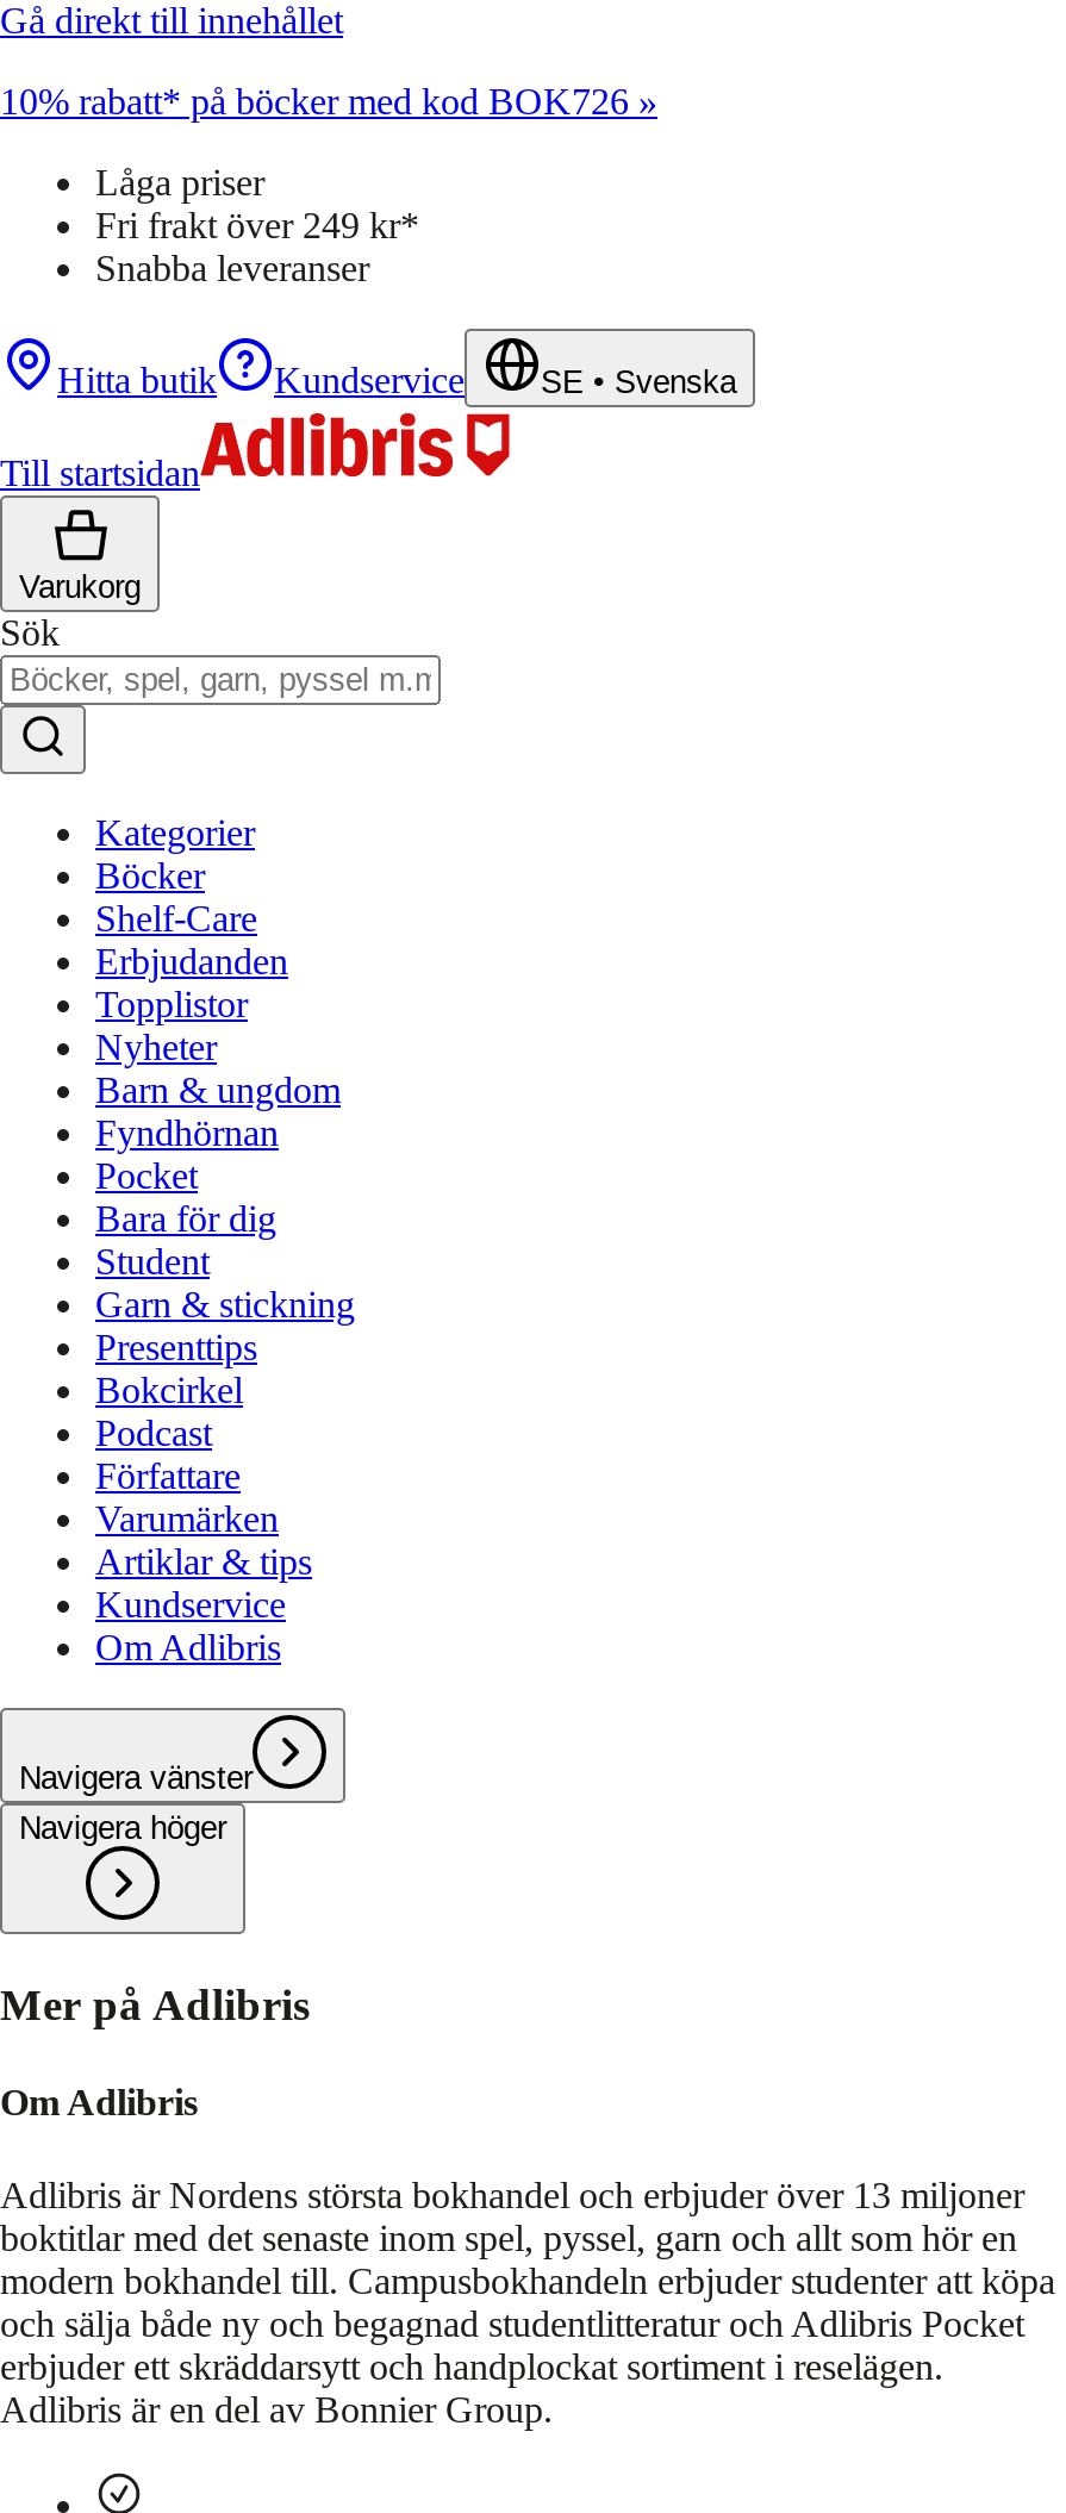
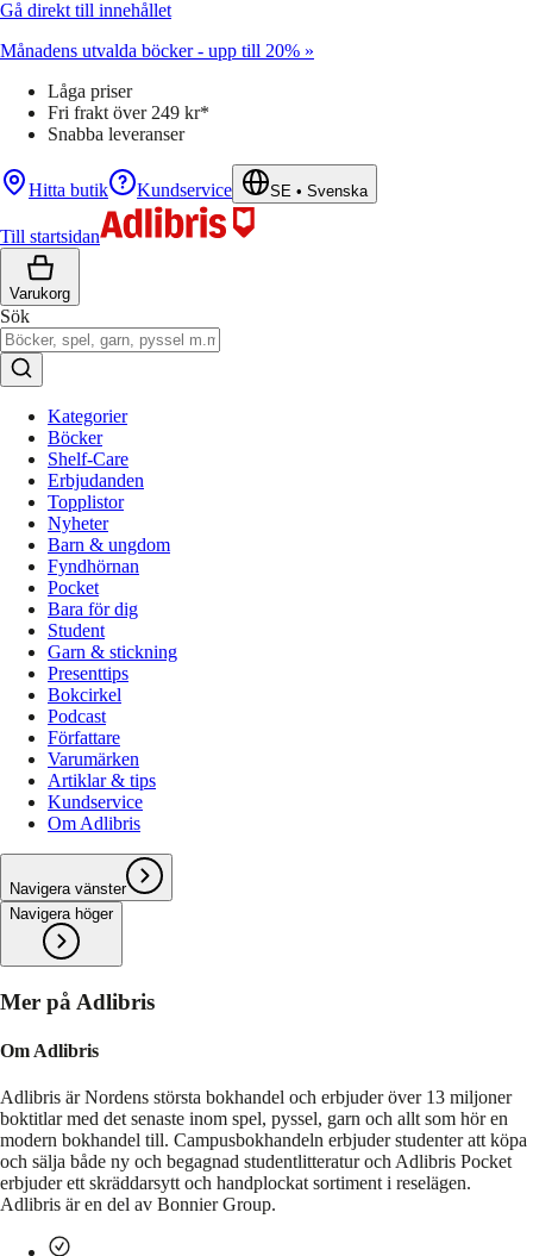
- 10% rabatt* på böcker med kod BOK726 »
+ Månadens utvalda böcker - upp till 20% »
